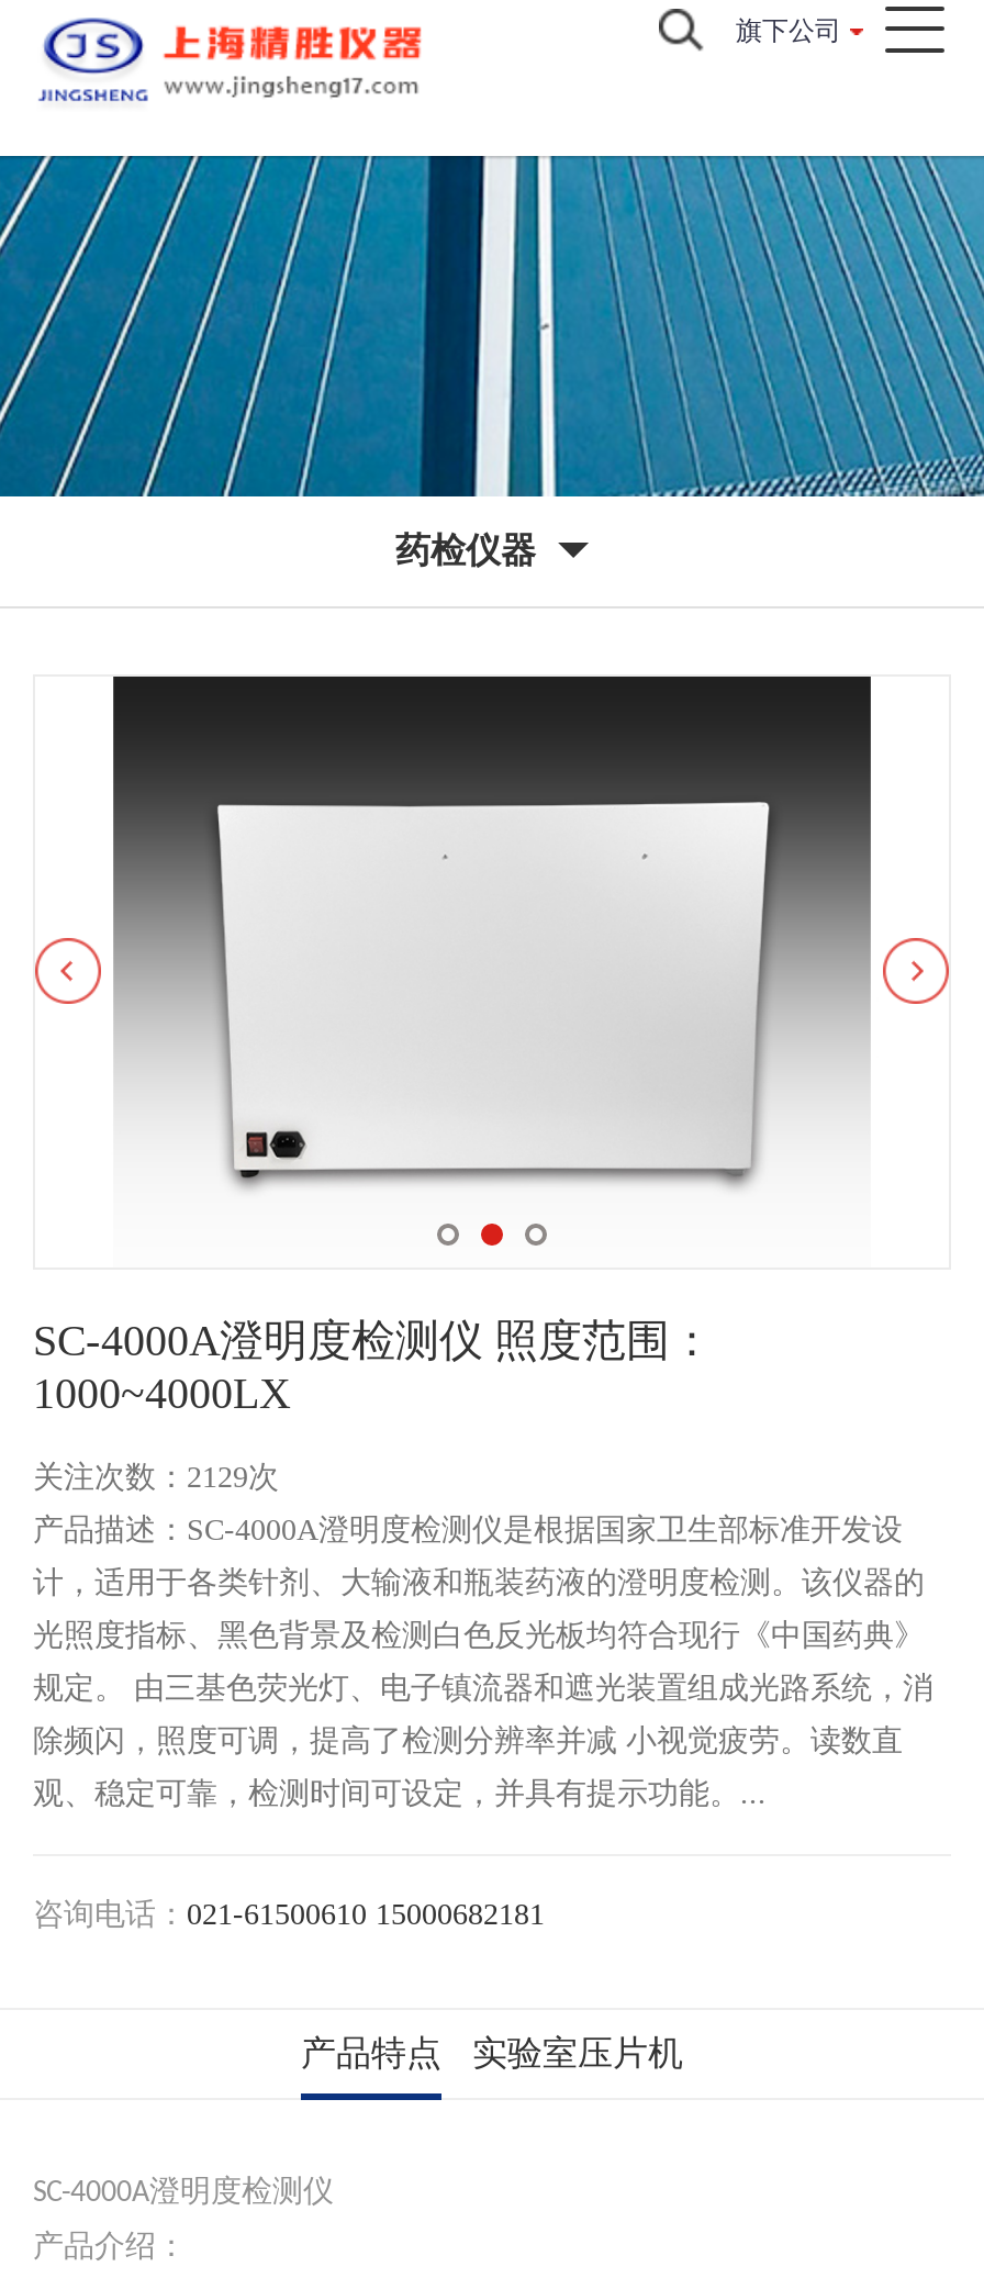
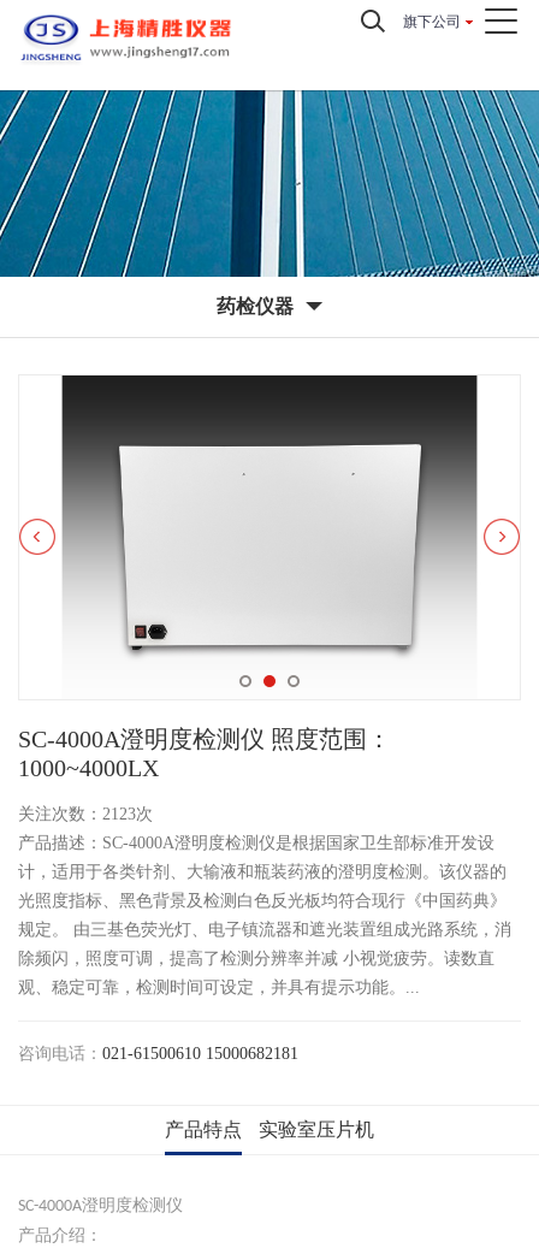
- 关注次数：2129次
+ 关注次数：2123次
